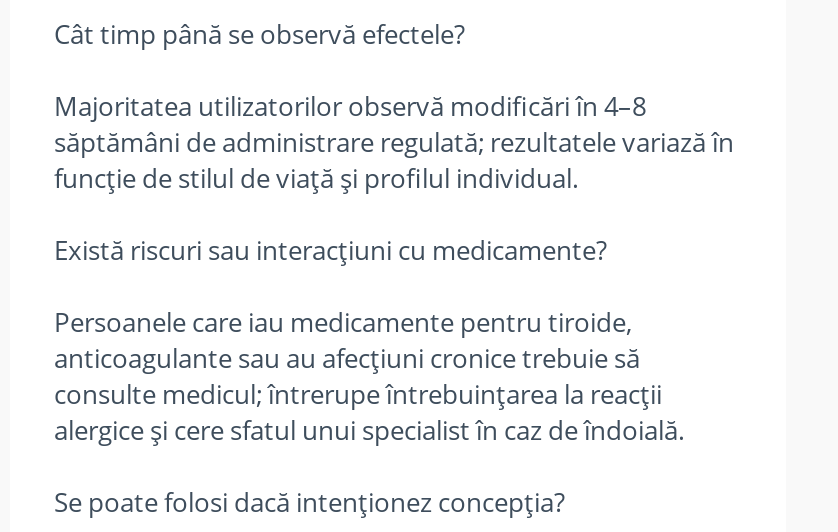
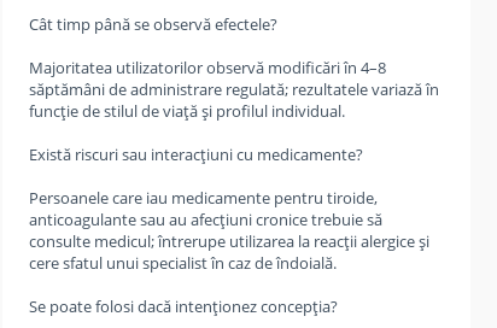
- consulte medicul; întrerupe întrebuințarea la reacții
- alergice și cere sfatul unui specialist în caz de îndoială.
+ consulte medicul; întrerupe utilizarea la reacții alergice și
+ cere sfatul unui specialist în caz de îndoială.
